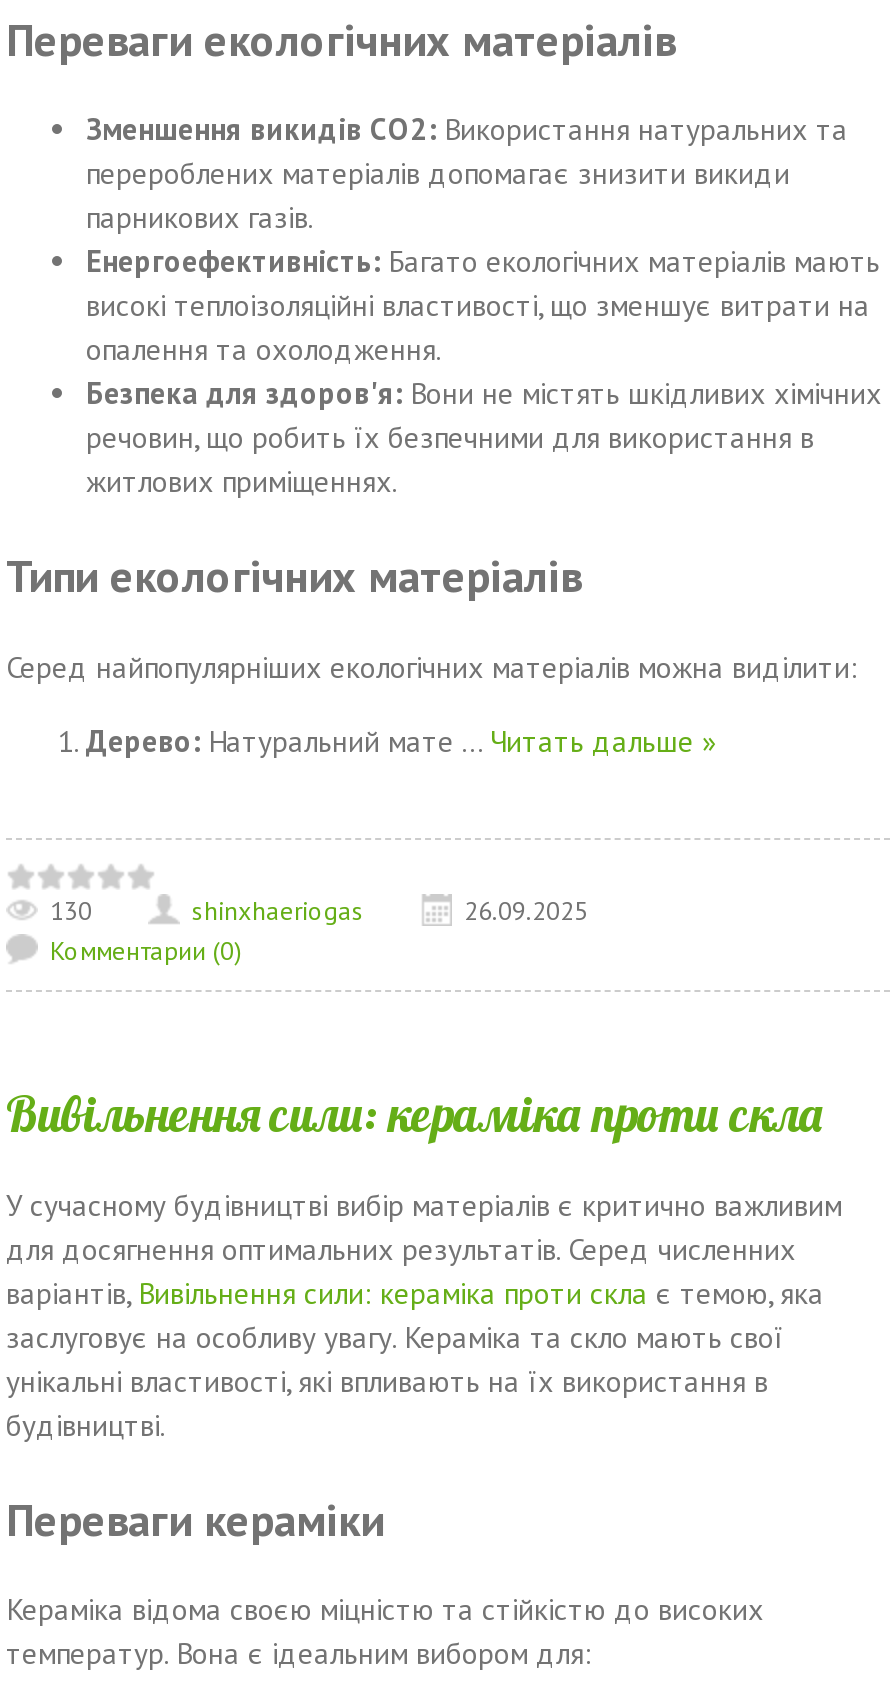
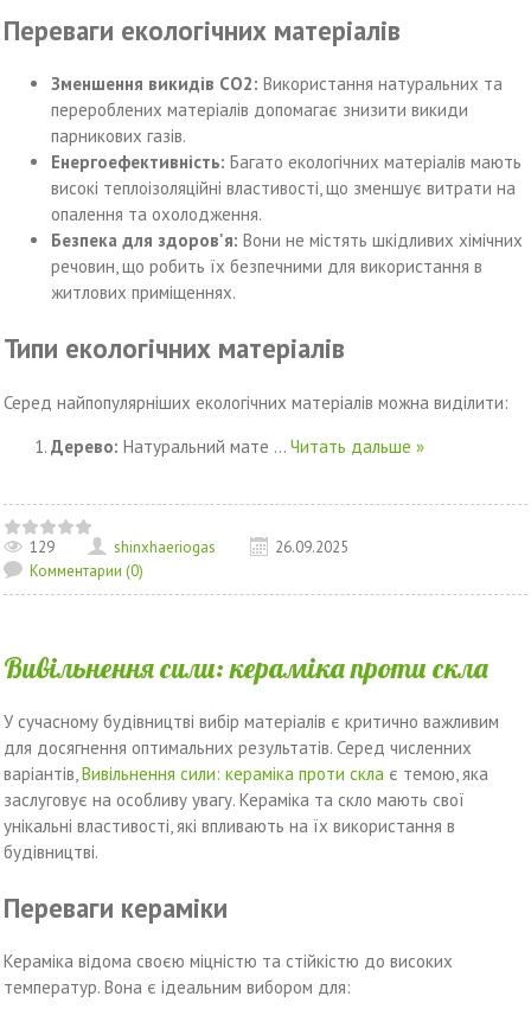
- 130
+ 129
